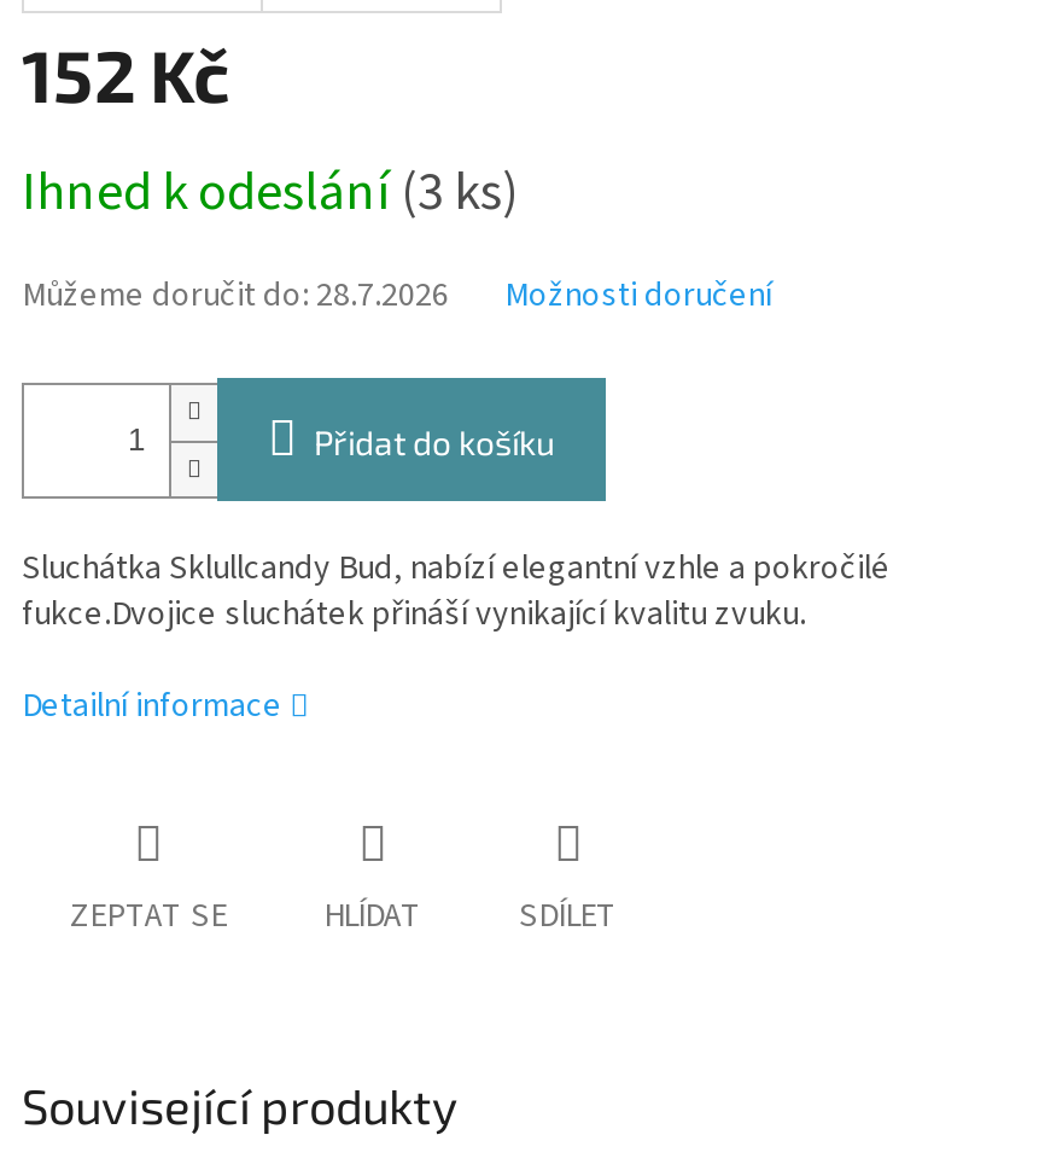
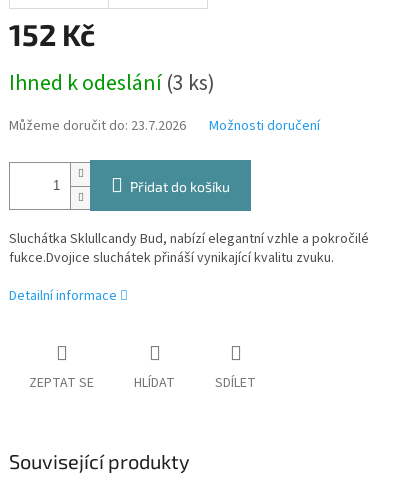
- Můžeme doručit do: 28.7.2026
+ Můžeme doručit do: 23.7.2026
